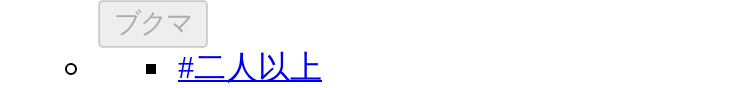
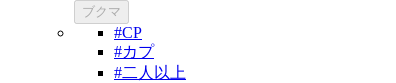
+ #CP
+ #カプ
